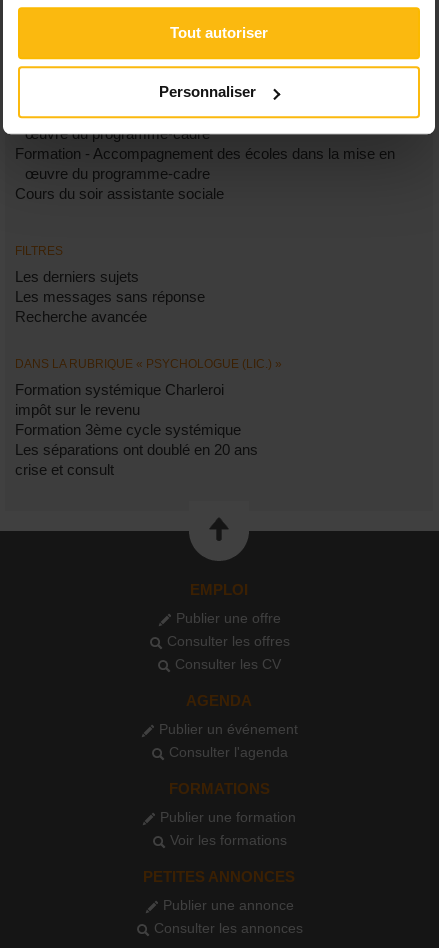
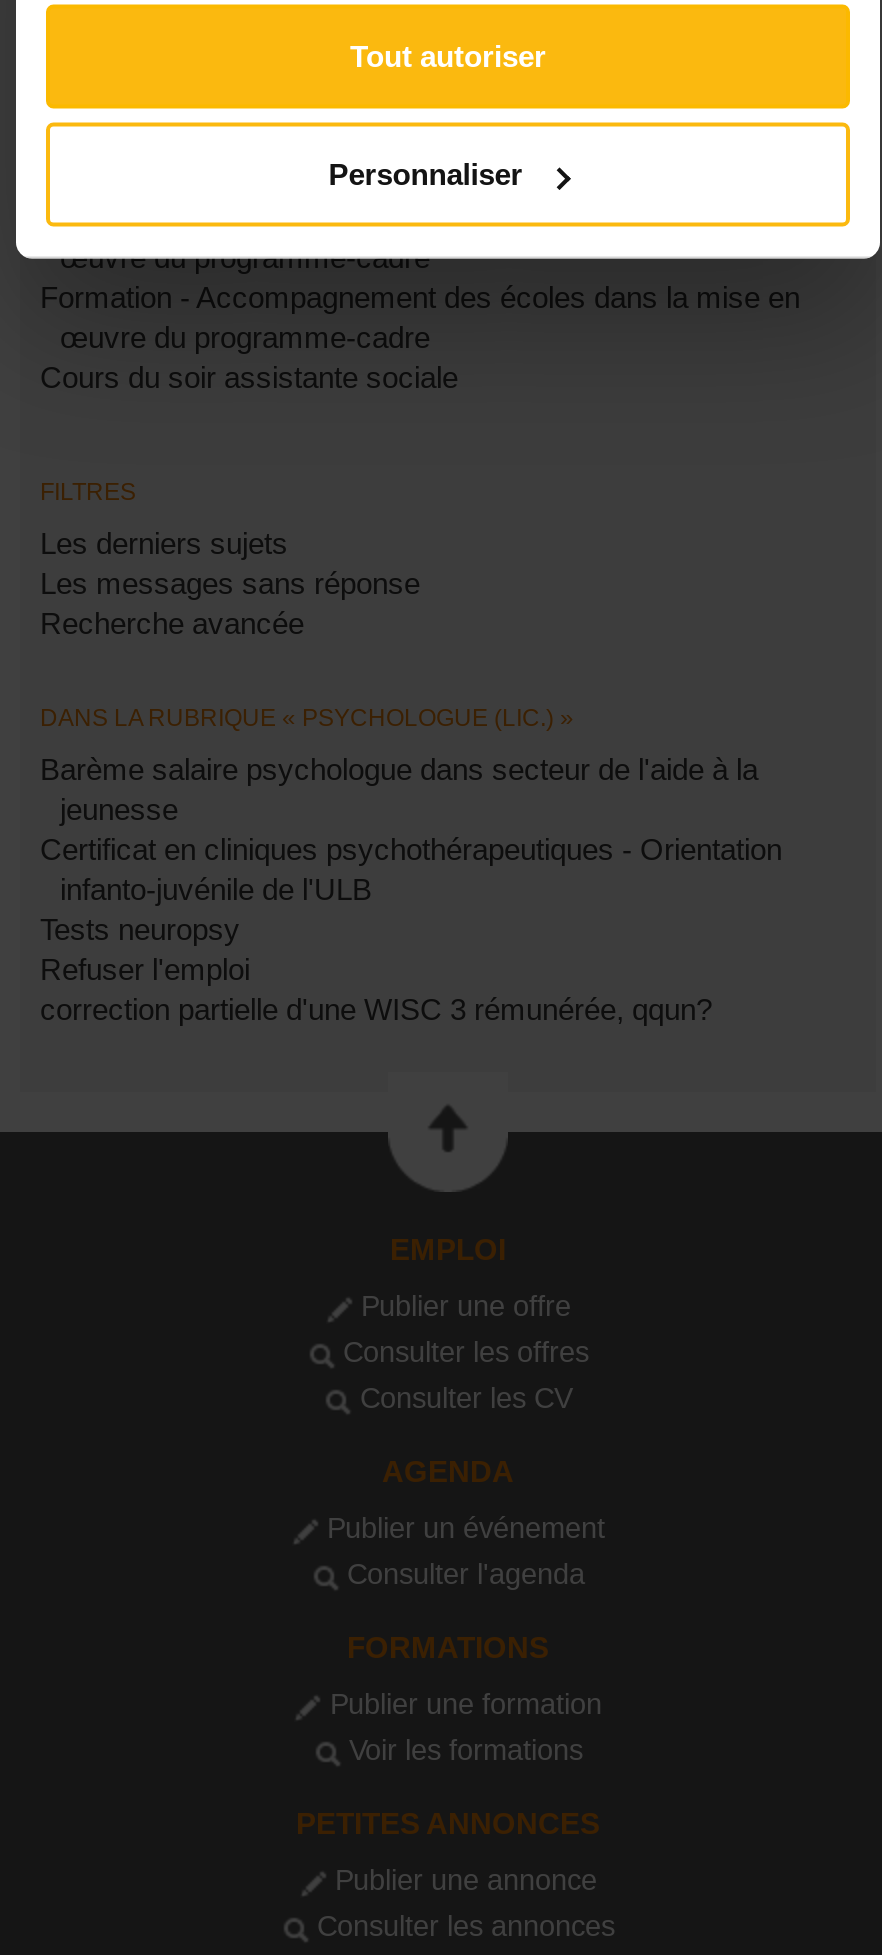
- Formation systémique Charleroi
- impôt sur le revenu
- Formation 3ème cycle systémique
- Les séparations ont doublé en 20 ans
- crise et consult
+ Barème salaire psychologue dans secteur de l'aide à la
+ jeunesse
+ Certificat en cliniques psychothérapeutiques - Orientation
+ infanto-juvénile de l'ULB
+ Tests neuropsy
+ Refuser l'emploi
+ correction partielle d'une WISC 3 rémunérée, qqun?
